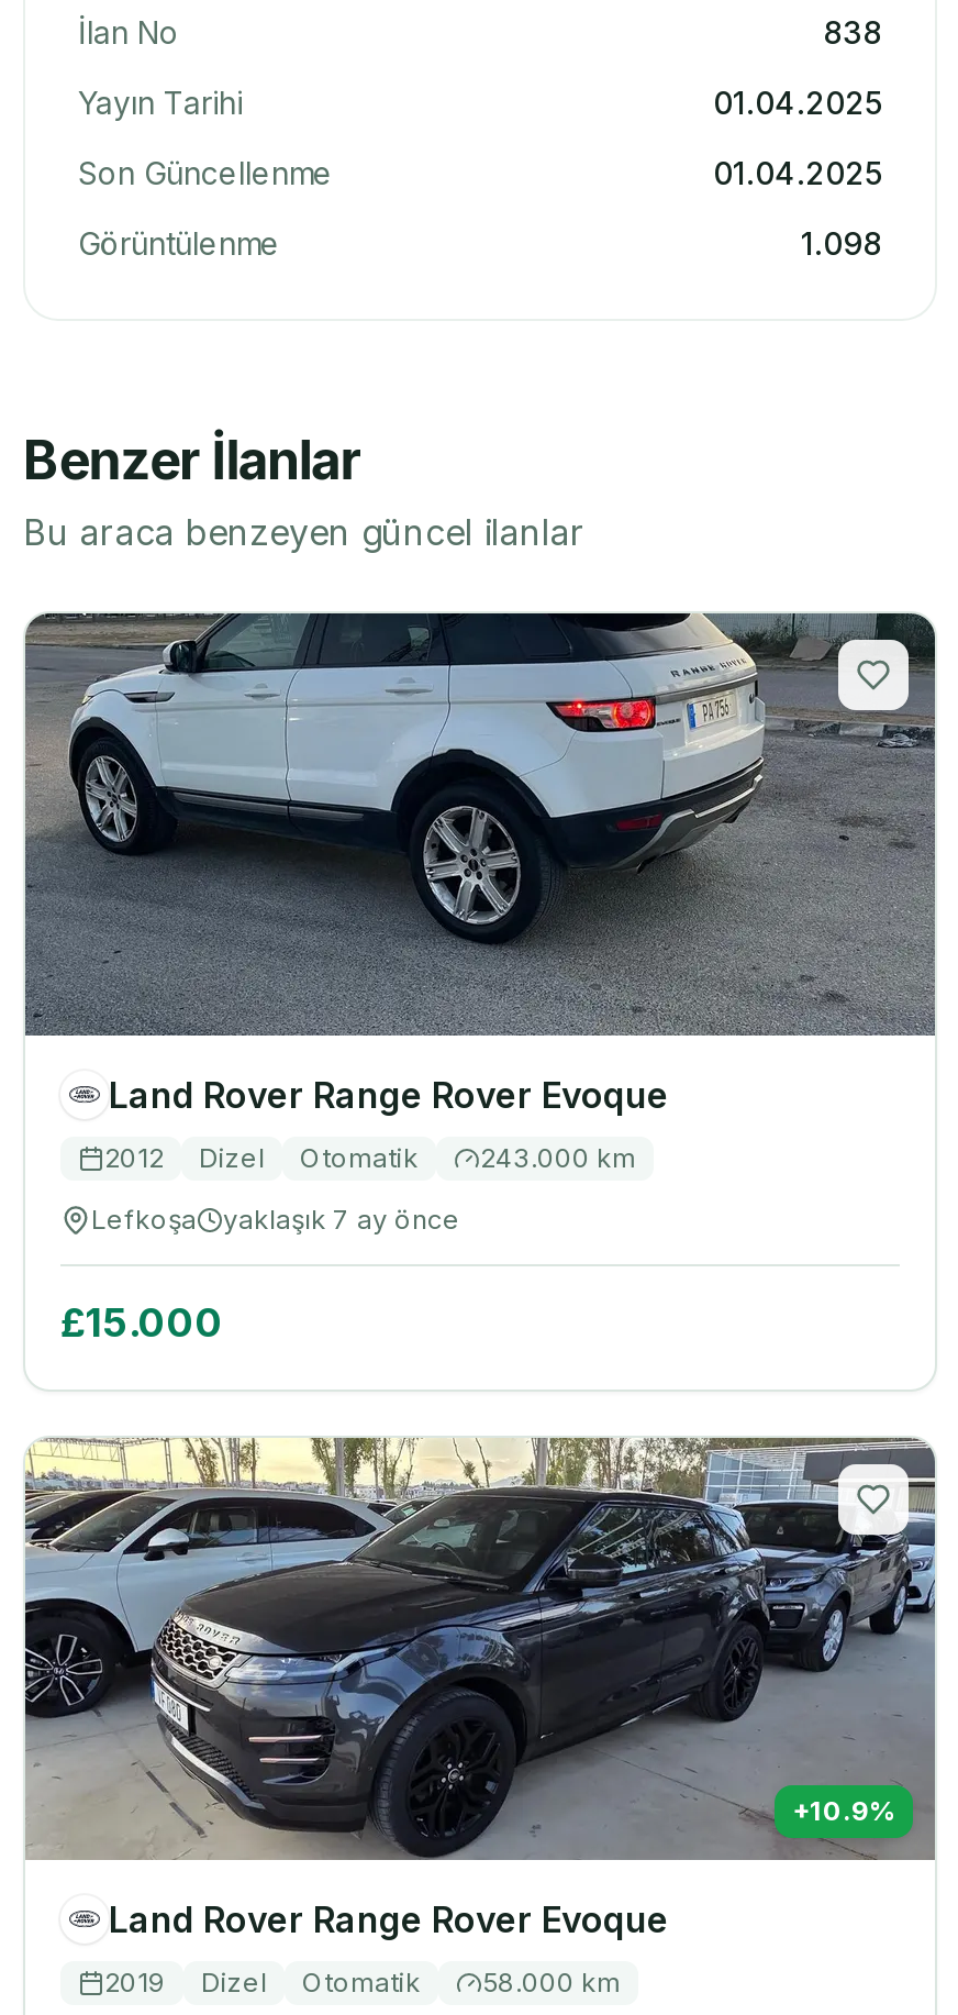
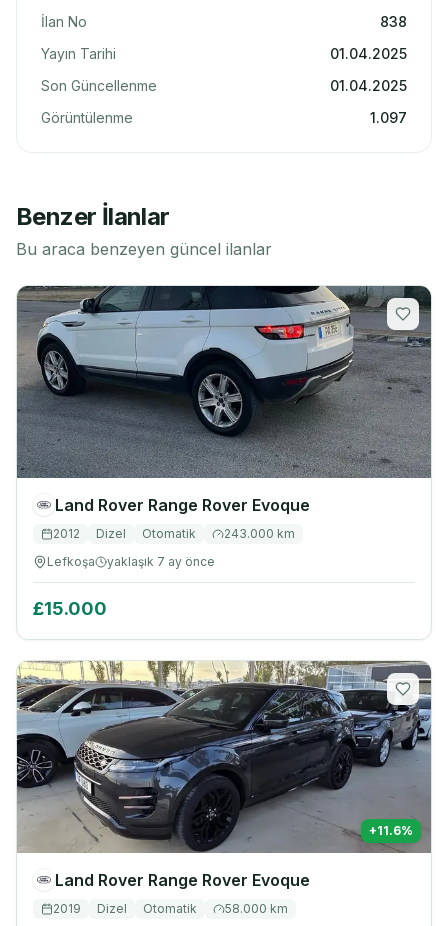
- 1.098
+ 1.097

- +10.9%
+ +11.6%
